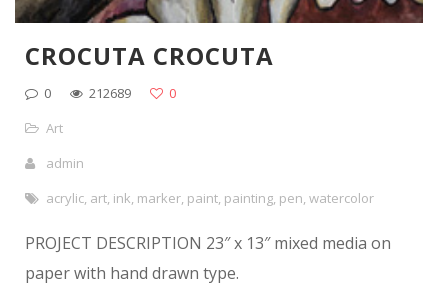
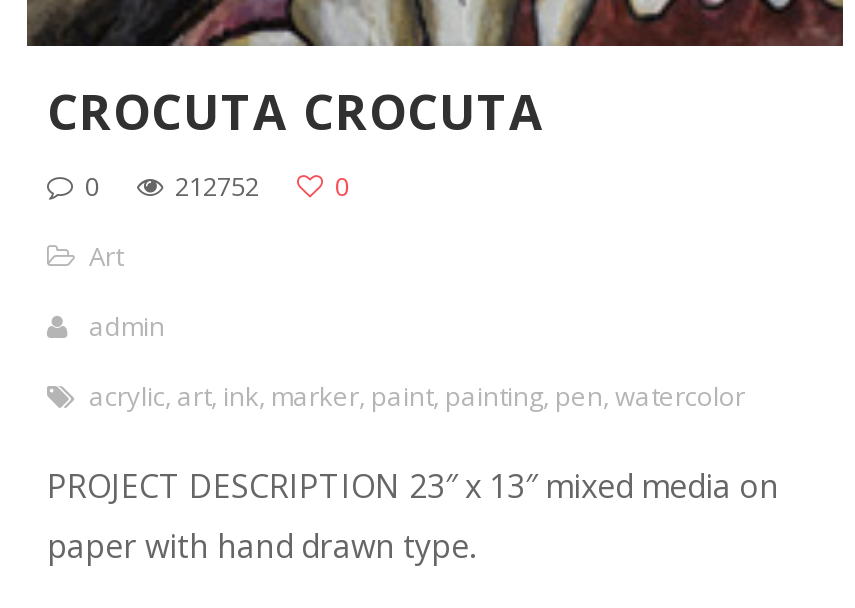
- 212689
+ 212752
